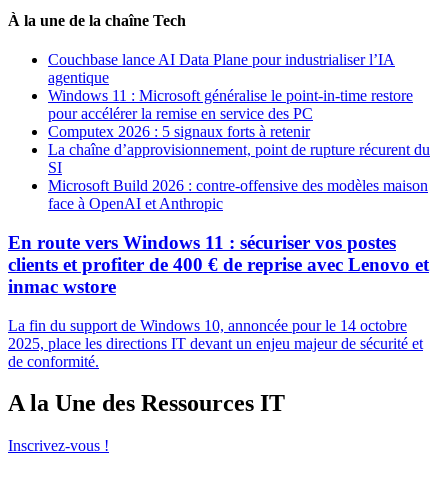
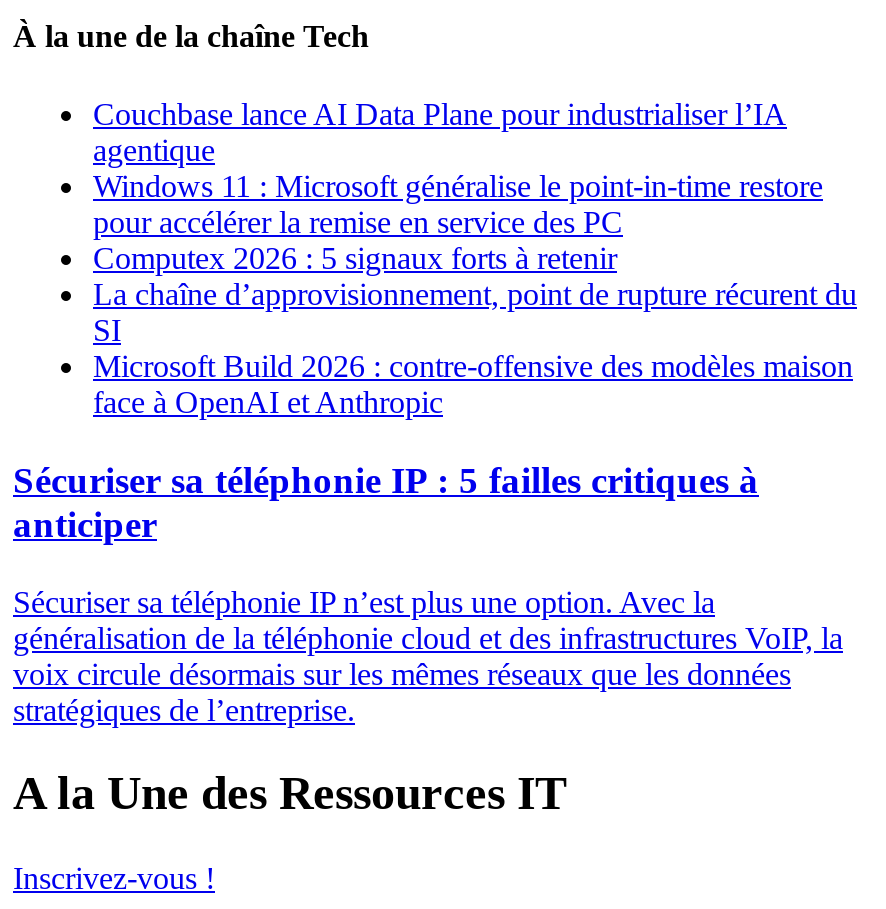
- En route vers Windows 11 : sécuriser vos postes
- clients et profiter de 400 € de reprise avec Lenovo et
- inmac wstore
+ Sécuriser sa téléphonie IP : 5 failles critiques à
+ anticiper

- La fin du support de Windows 10, annoncée pour le 14 octobre
- 2025, place les directions IT devant un enjeu majeur de sécurité et
- de conformité.
+ Sécuriser sa téléphonie IP n’est plus une option. Avec la
+ généralisation de la téléphonie cloud et des infrastructures VoIP, la
+ voix circule désormais sur les mêmes réseaux que les données
+ stratégiques de l’entreprise.
